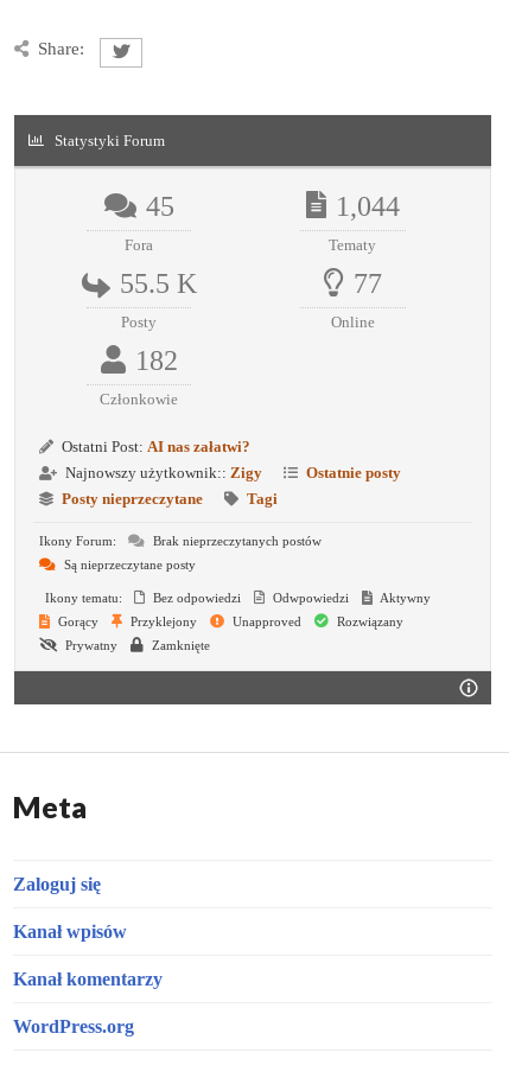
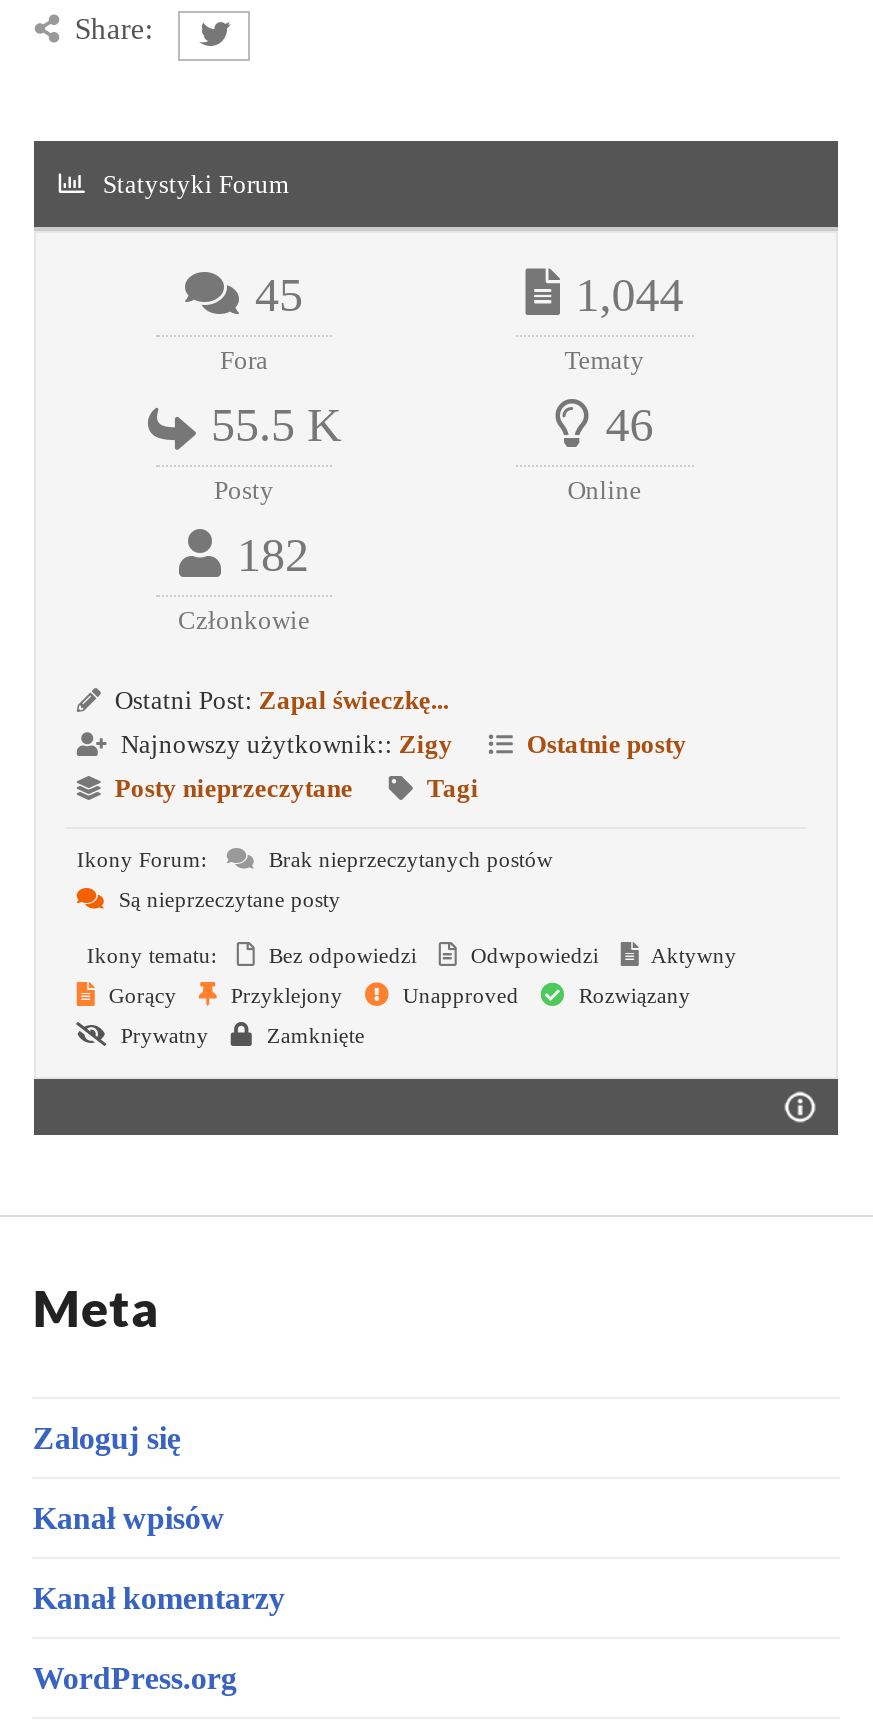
- 77
+ 46

- Ostatni Post: AI nas załatwi?
+ Ostatni Post: Zapal świeczkę...
